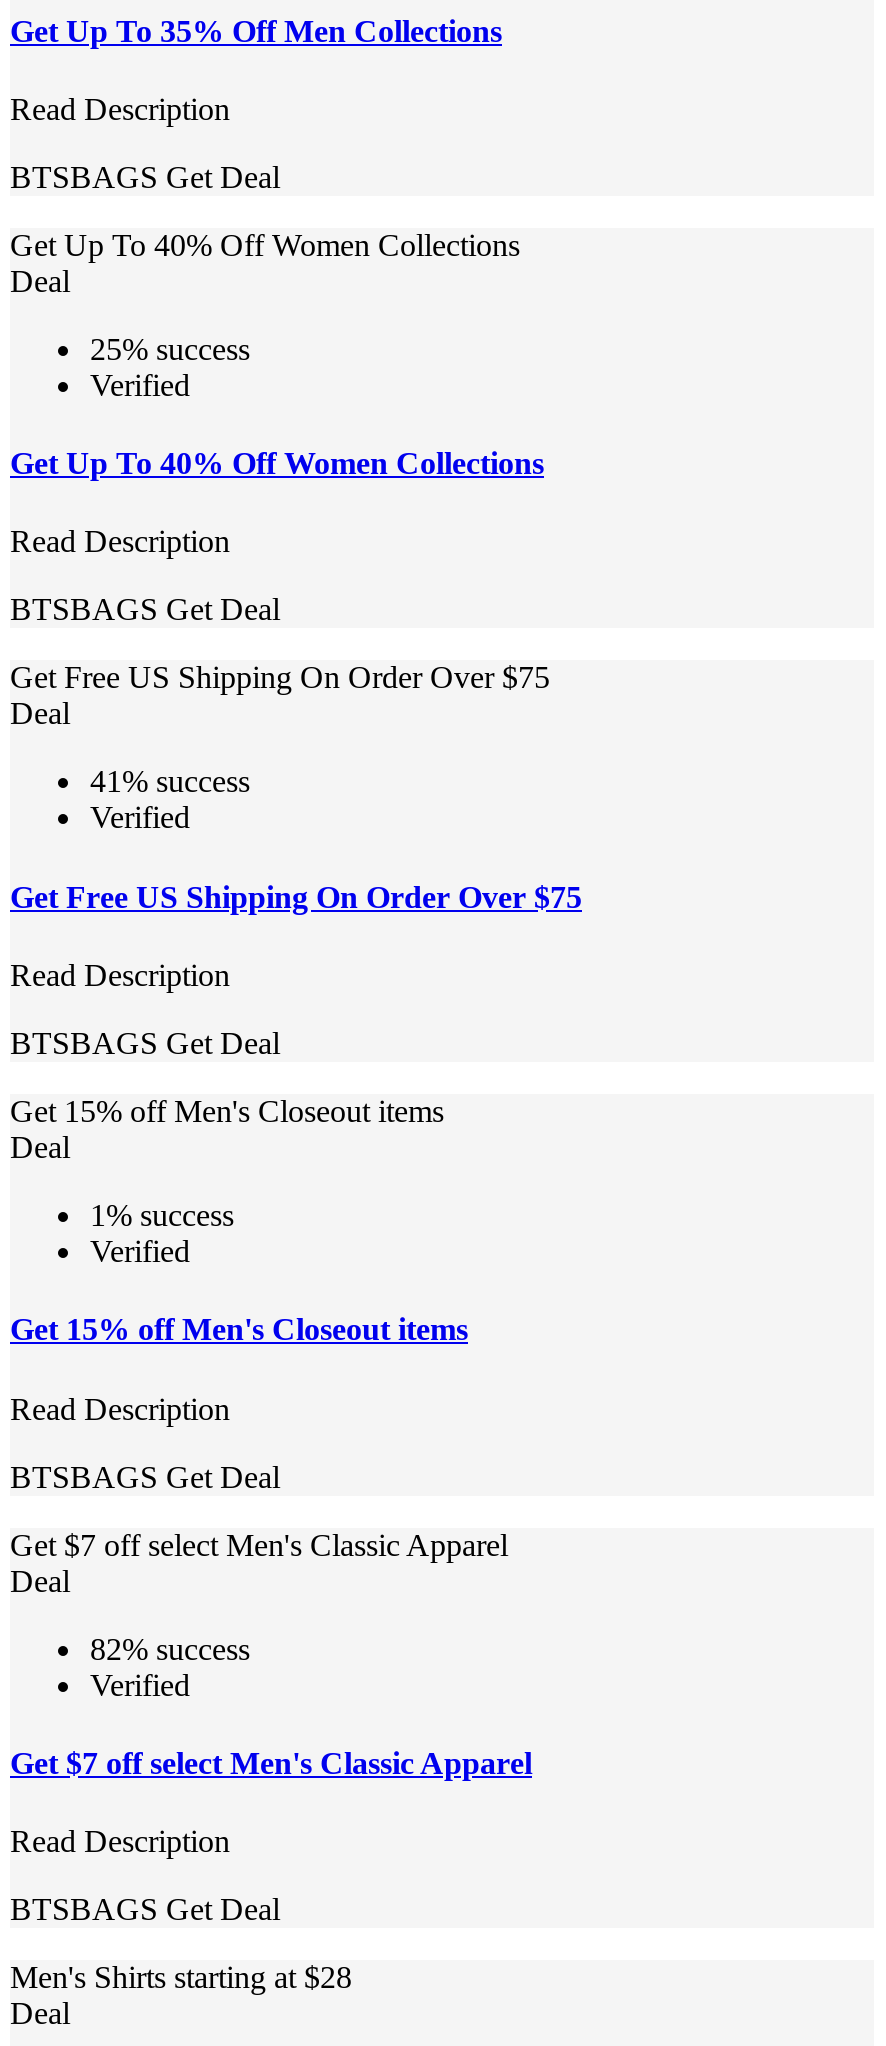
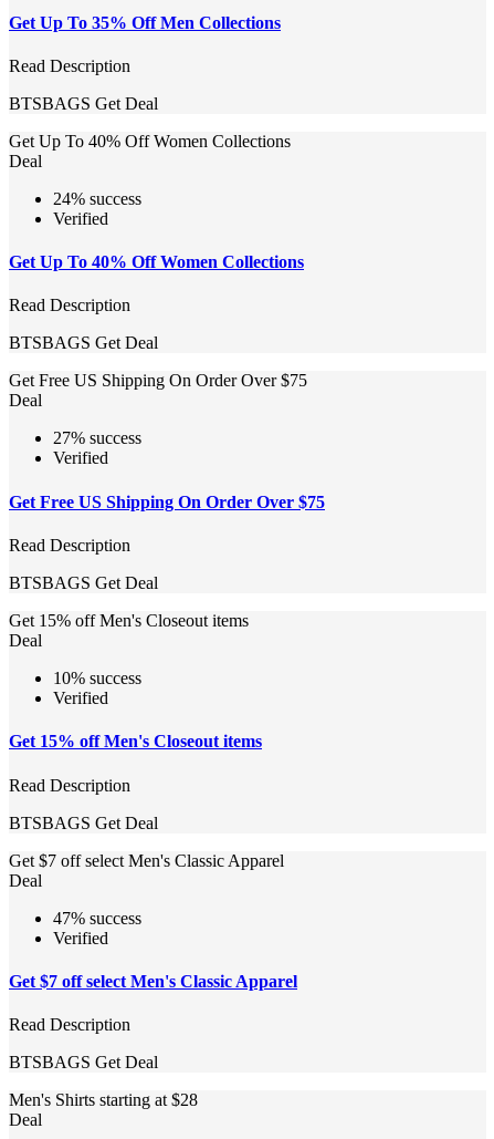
- 25% success
+ 24% success

- 41% success
+ 27% success

- 1% success
+ 10% success

- 82% success
+ 47% success
